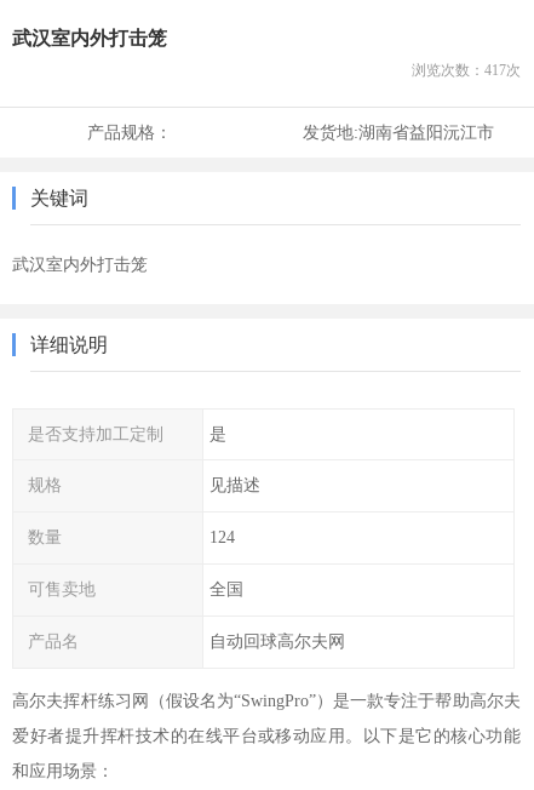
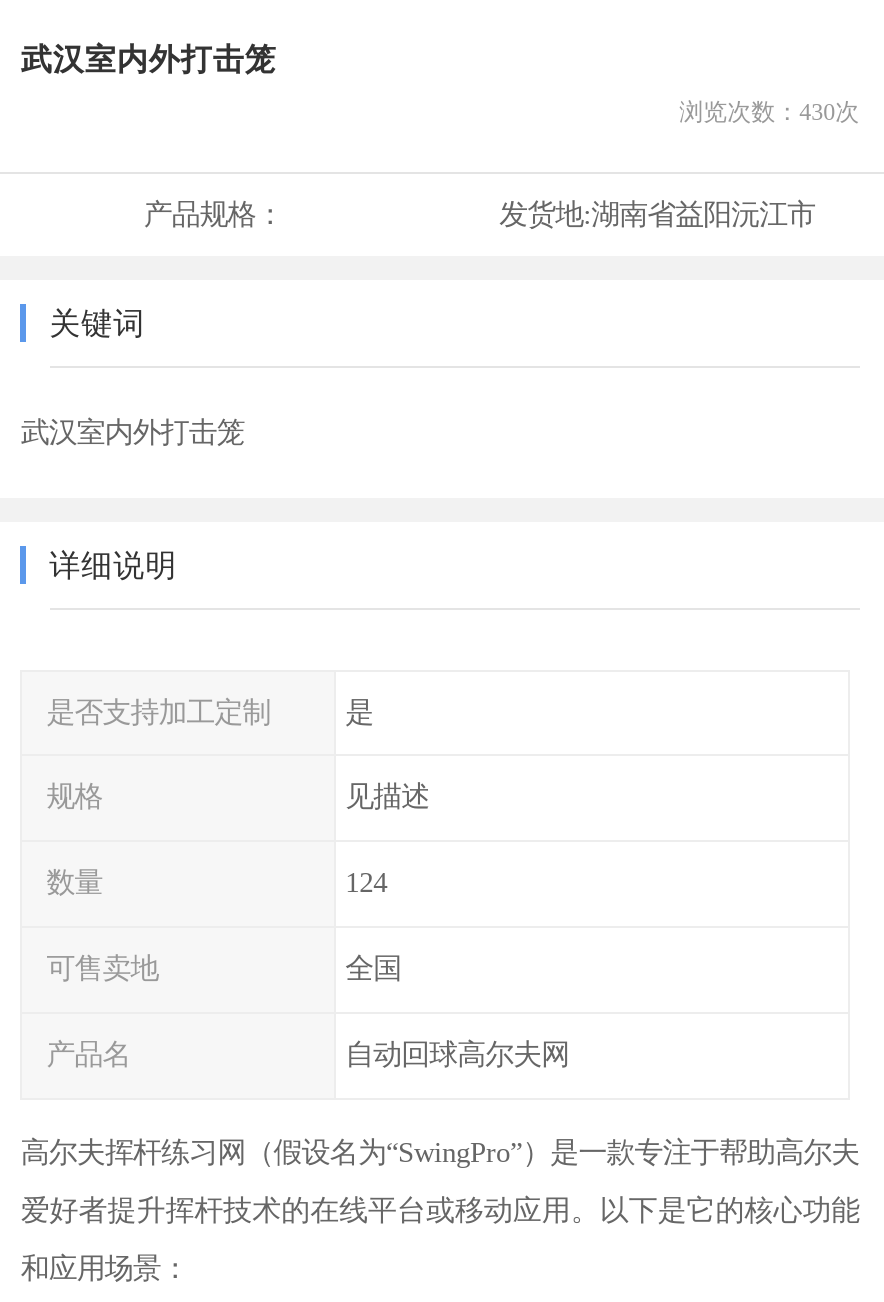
- 浏览次数：417次
+ 浏览次数：430次
